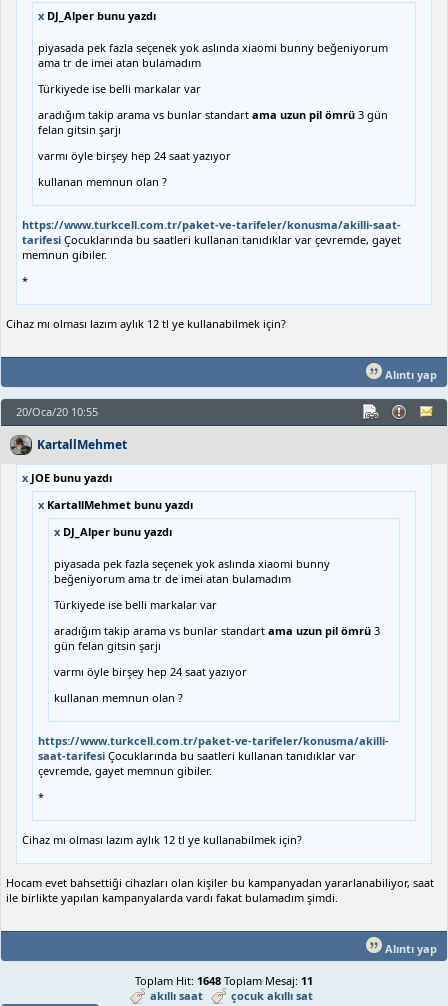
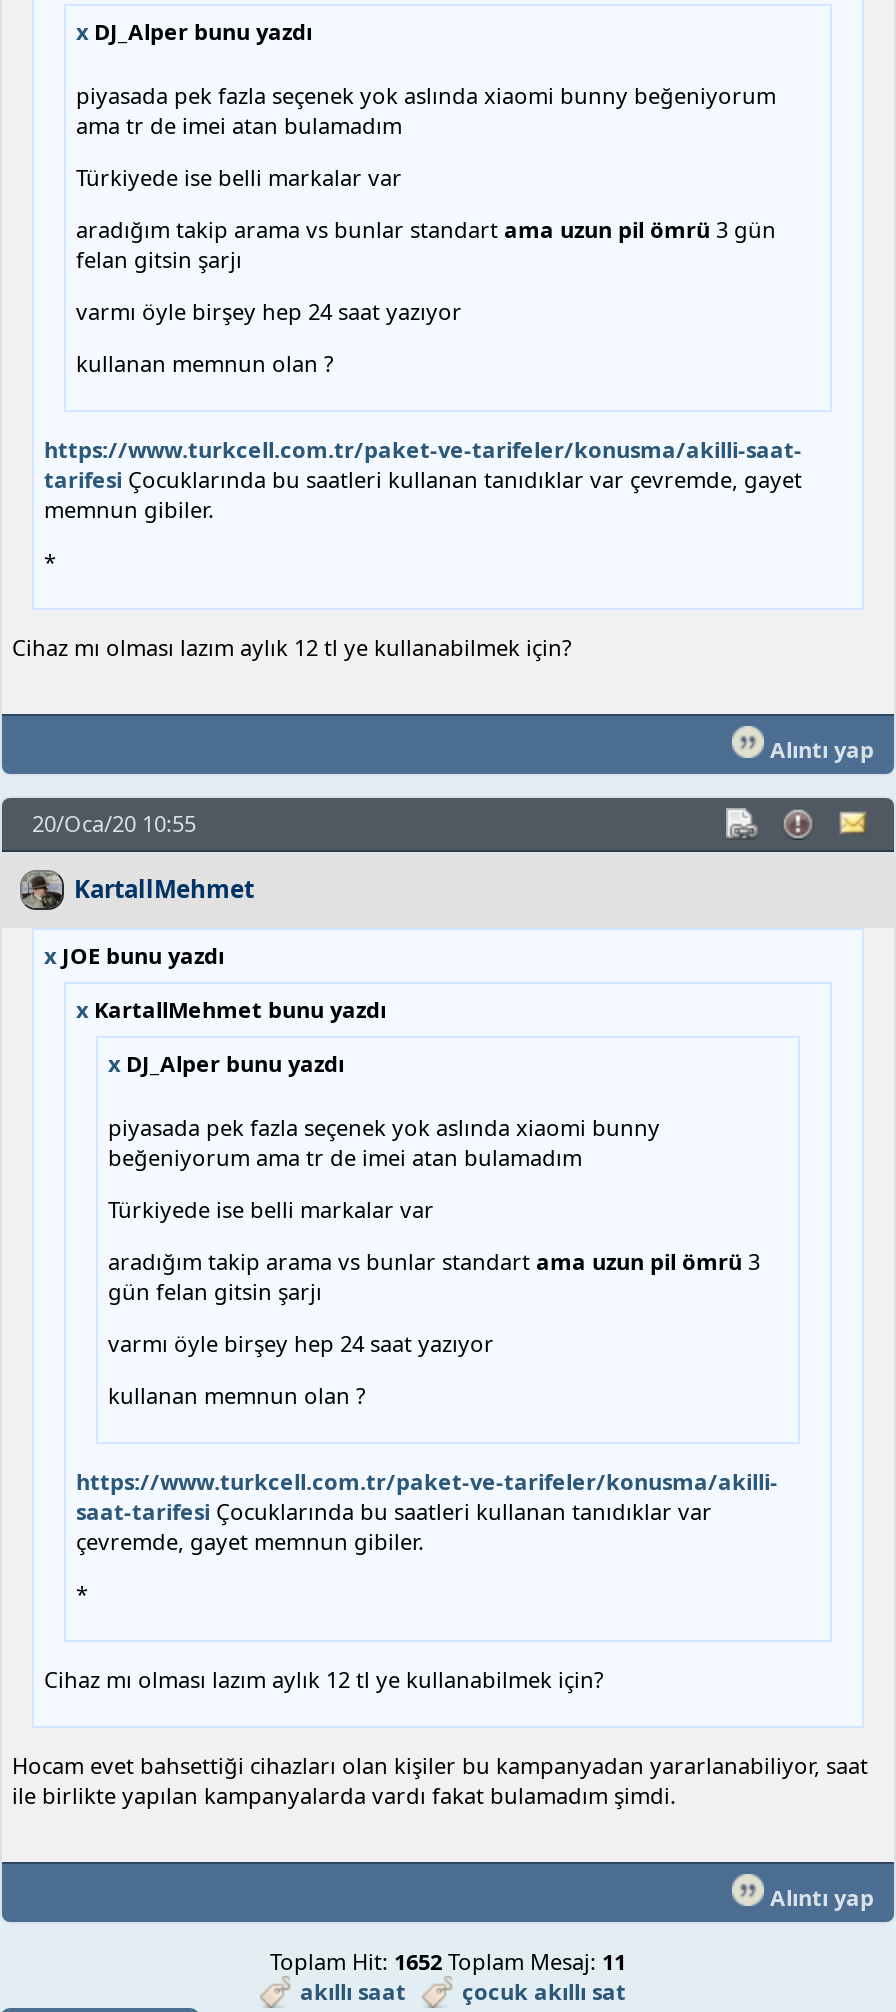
- Toplam Hit: 1648 Toplam Mesaj: 11
+ Toplam Hit: 1652 Toplam Mesaj: 11
